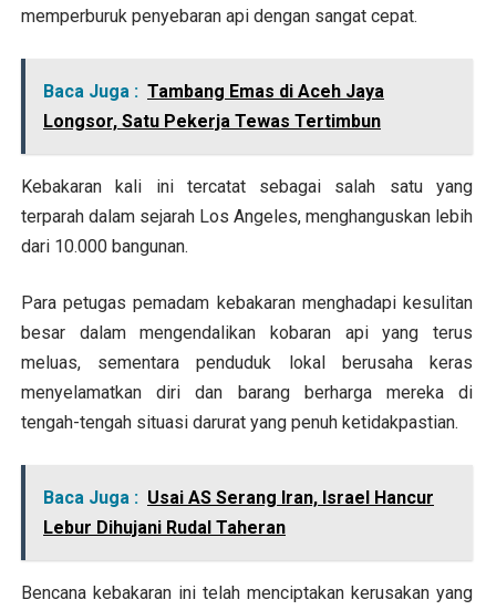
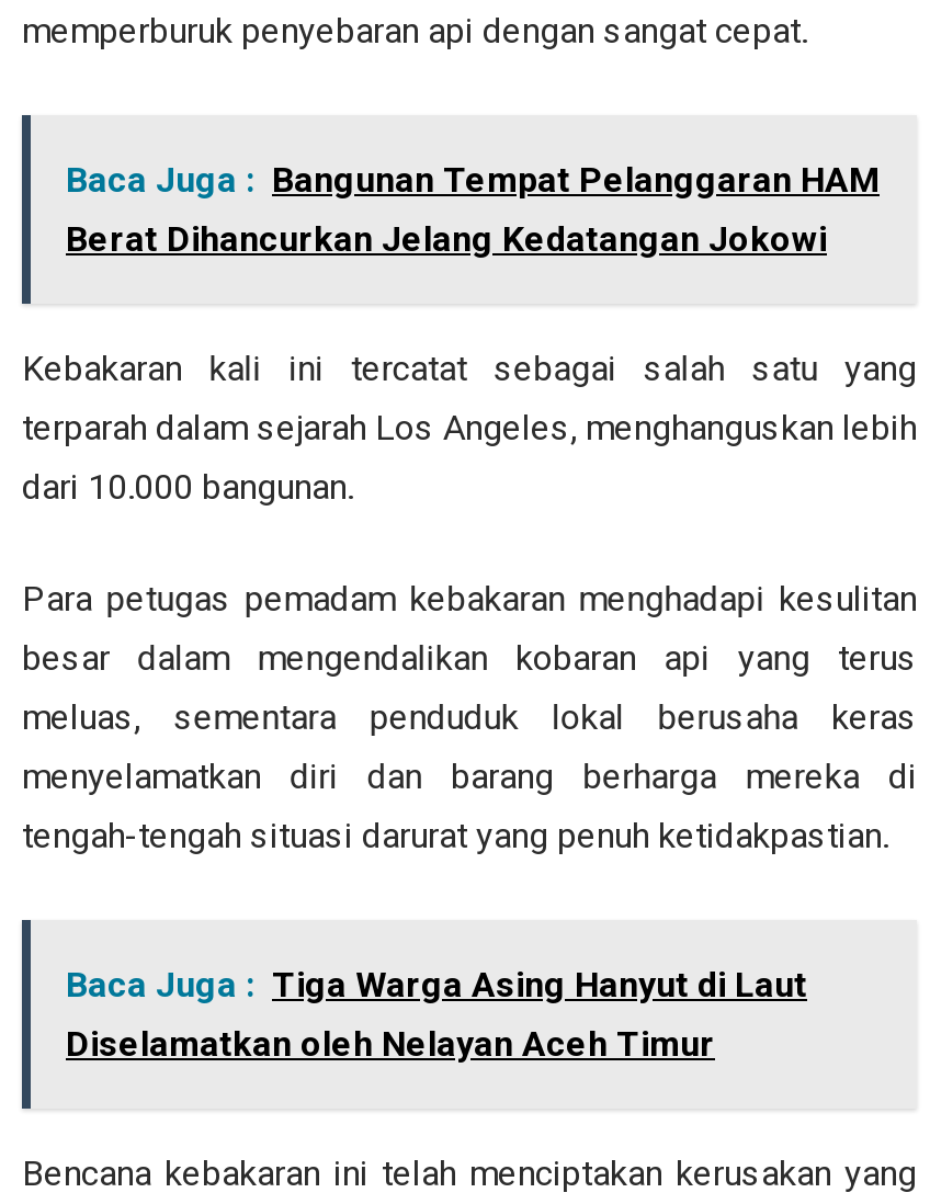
- Baca Juga : Tambang Emas di Aceh Jaya
- Longsor, Satu Pekerja Tewas Tertimbun
+ Baca Juga : Bangunan Tempat Pelanggaran HAM
+ Berat Dihancurkan Jelang Kedatangan Jokowi

- Baca Juga : Usai AS Serang Iran, Israel Hancur
- Lebur Dihujani Rudal Taheran
+ Baca Juga : Tiga Warga Asing Hanyut di Laut
+ Diselamatkan oleh Nelayan Aceh Timur
